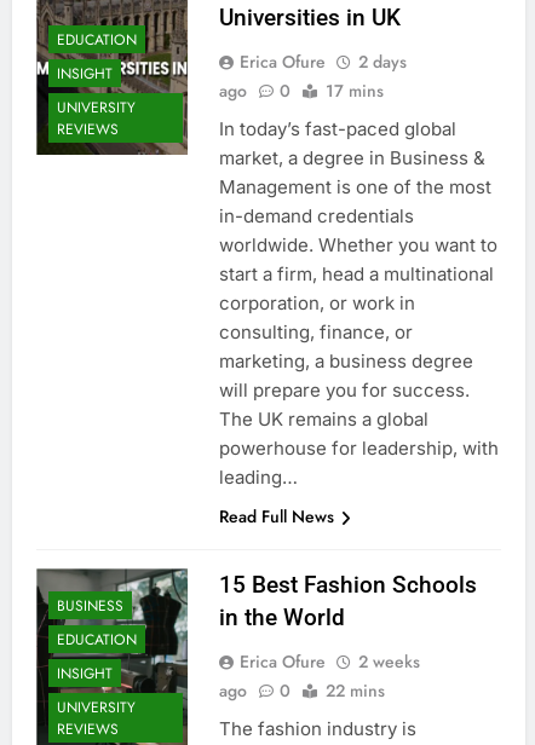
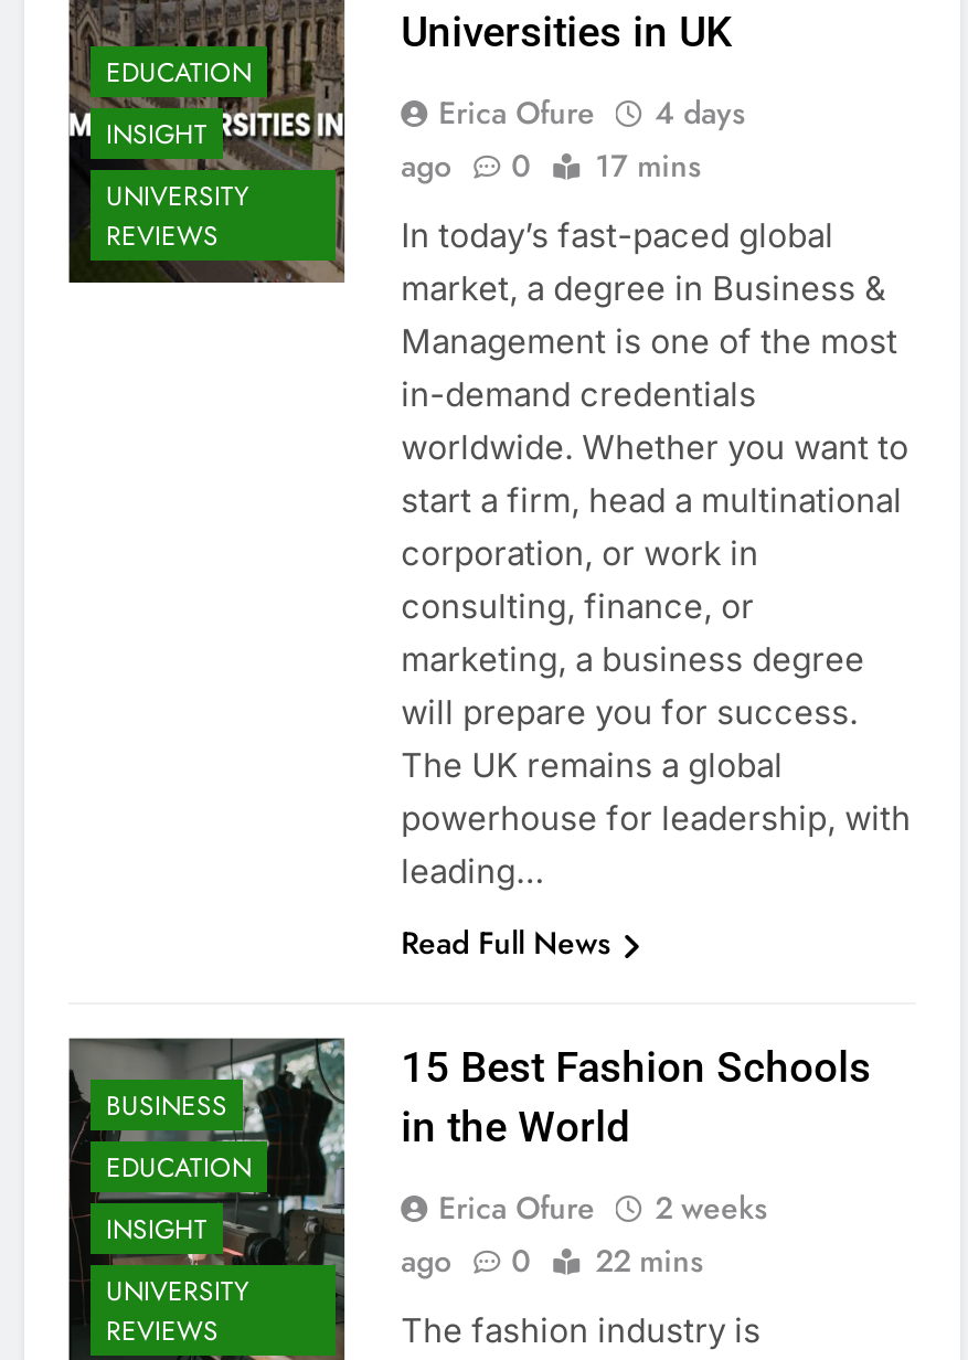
- Erica Ofure 2 days
+ Erica Ofure 4 days
